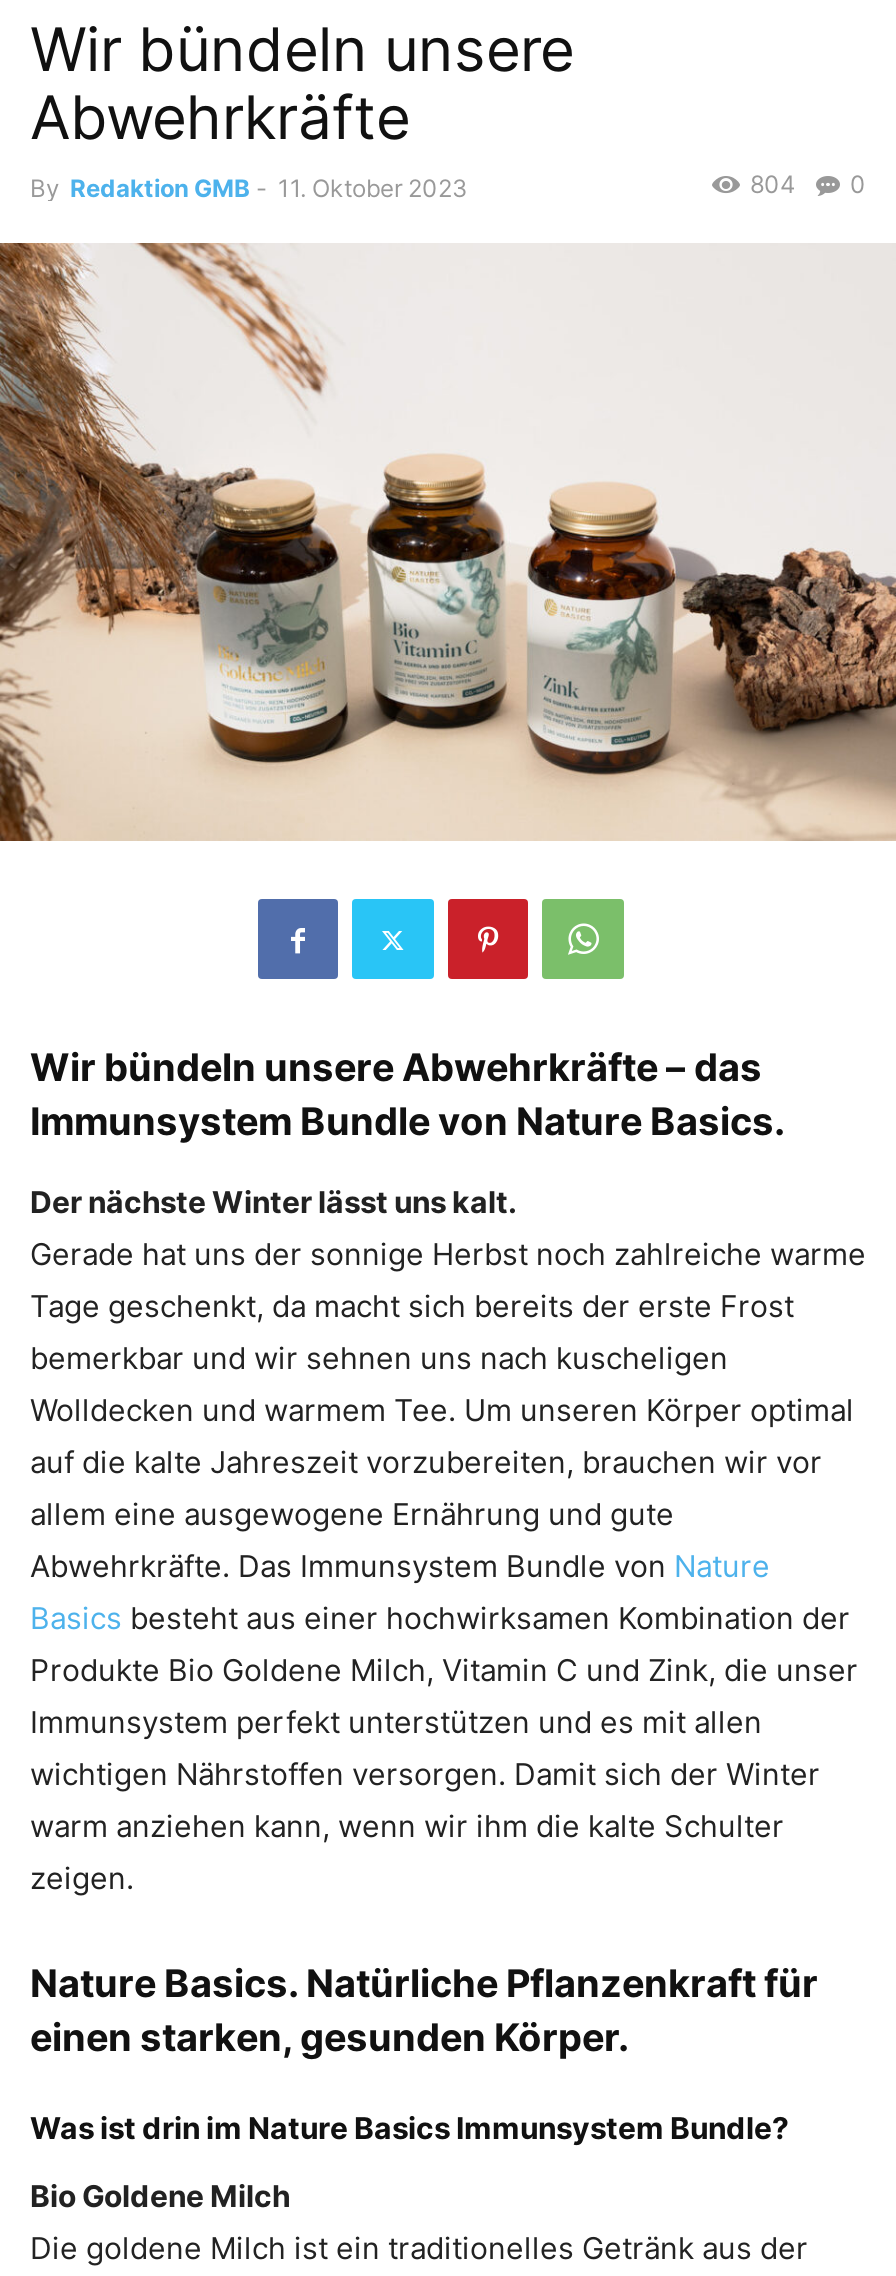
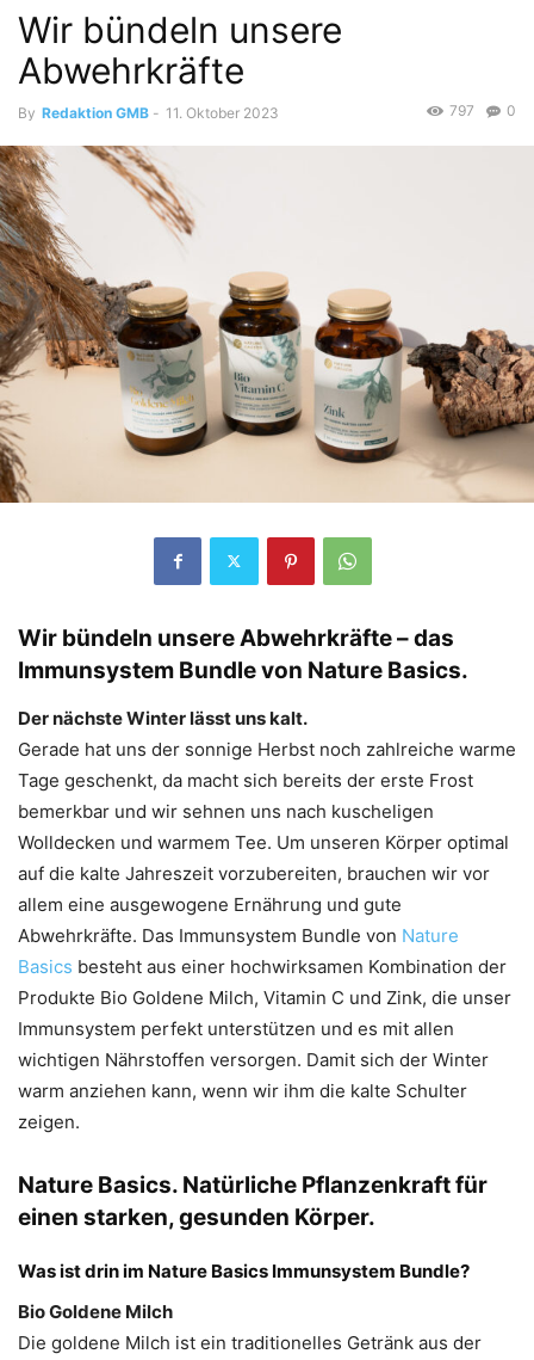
- 804 0
+ 797 0
